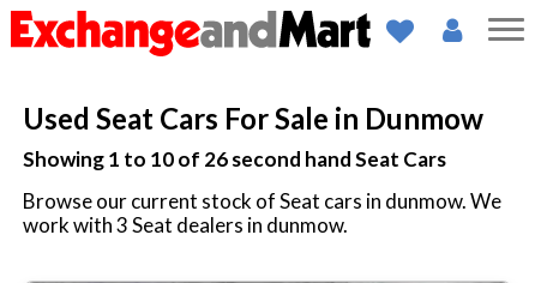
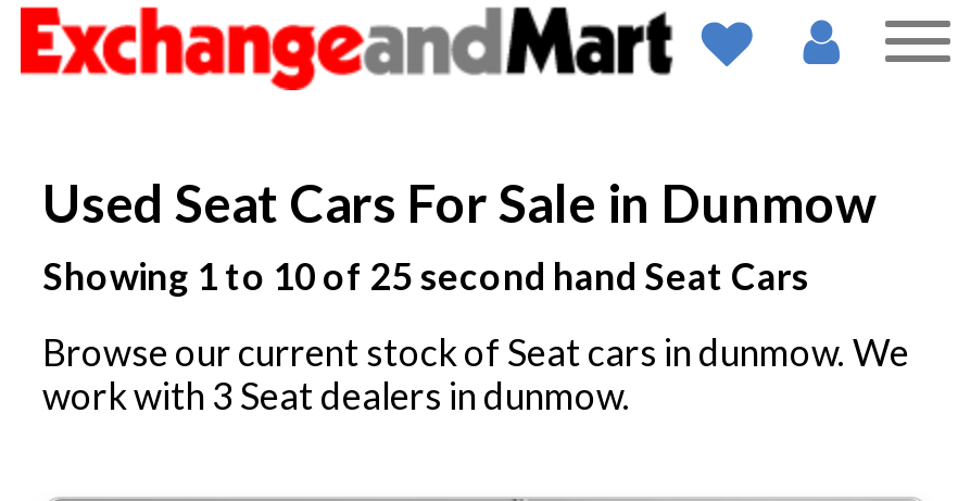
- Showing 1 to 10 of 26 second hand Seat Cars
+ Showing 1 to 10 of 25 second hand Seat Cars
